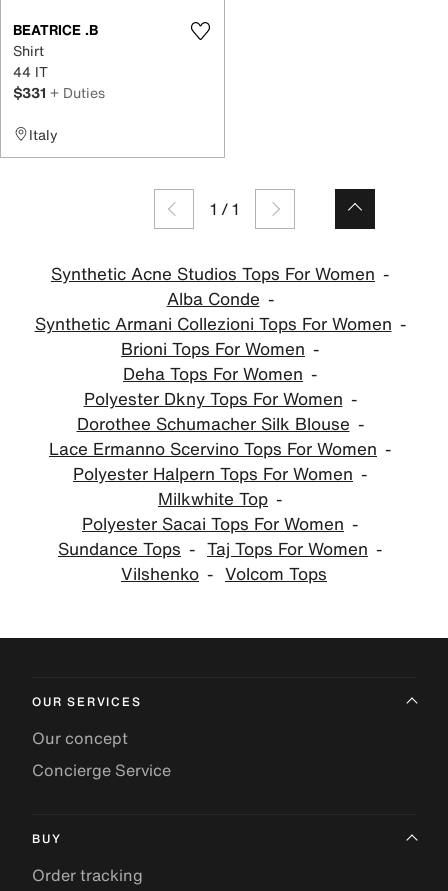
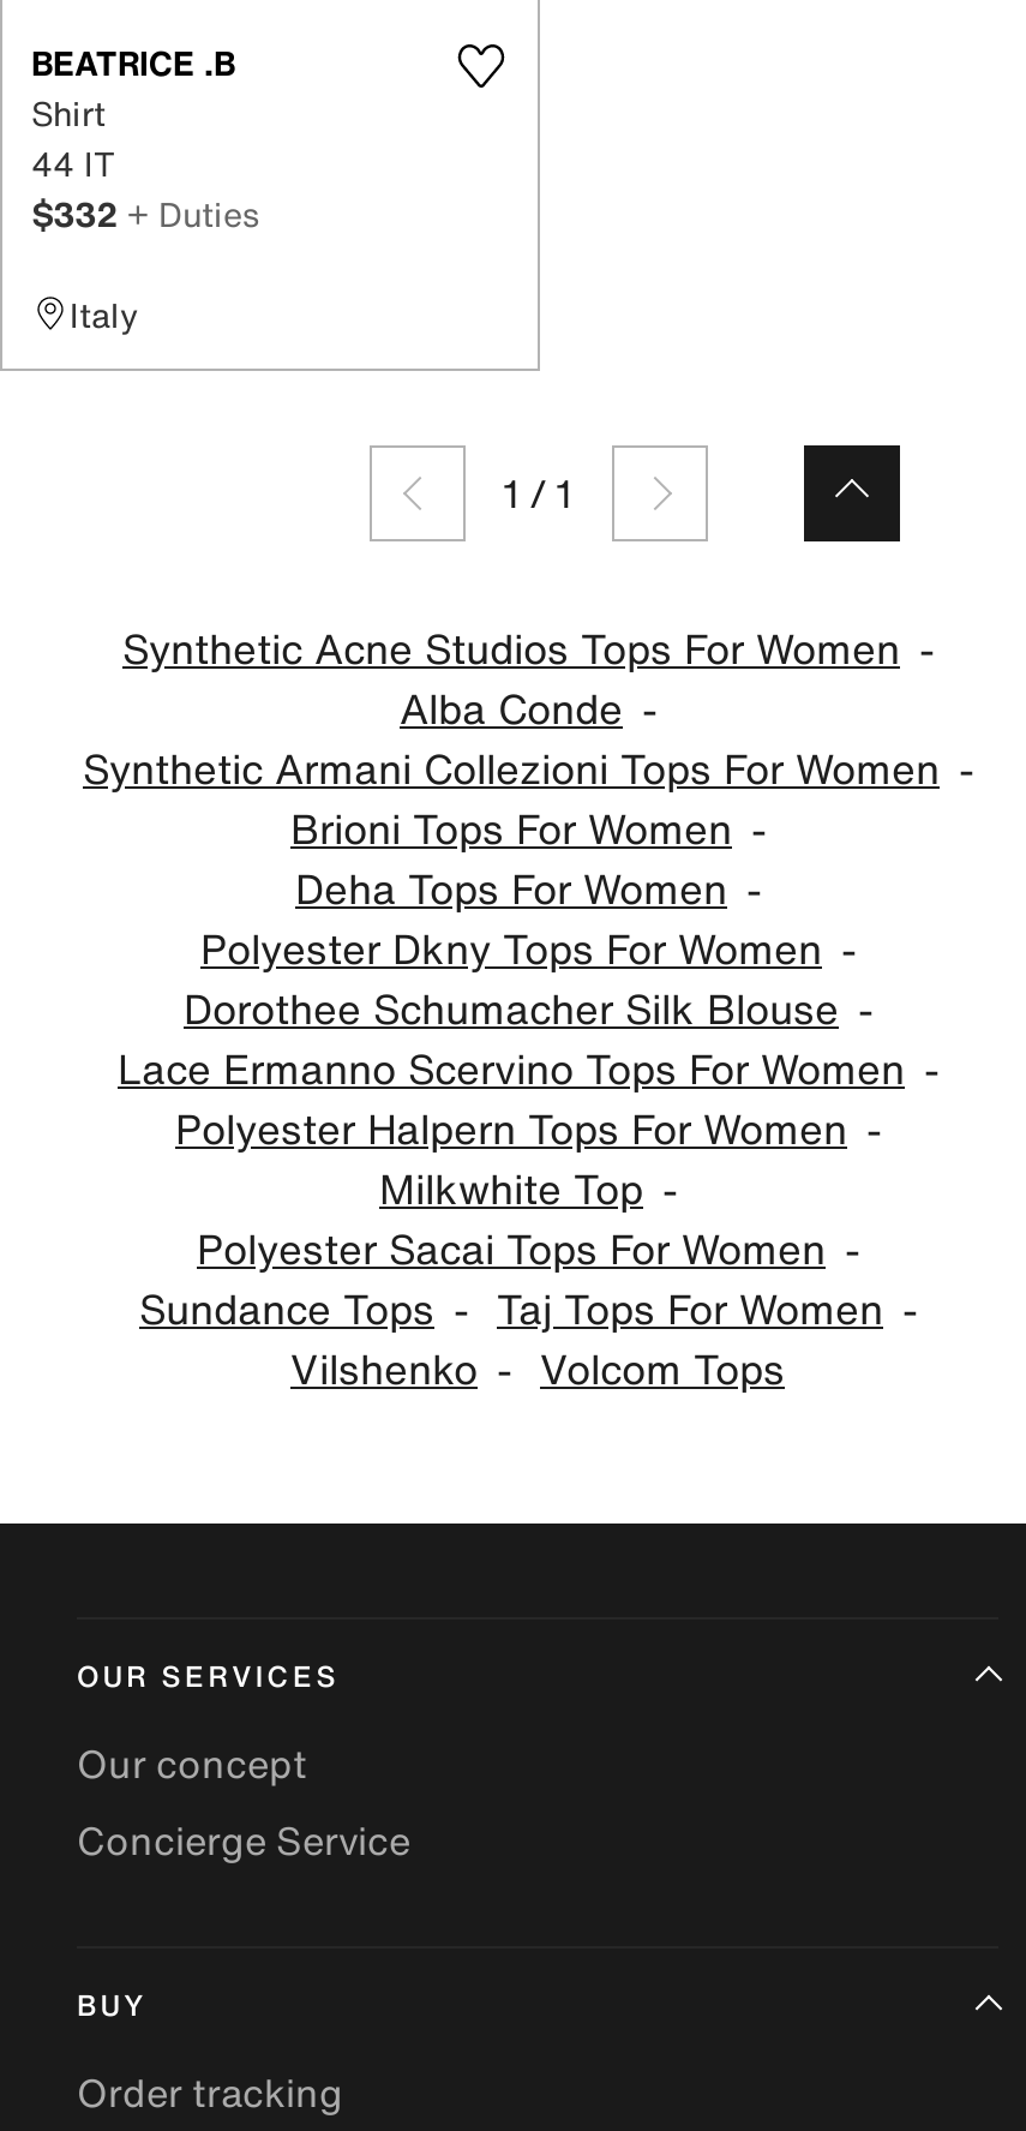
- $331 + Duties
+ $332 + Duties
